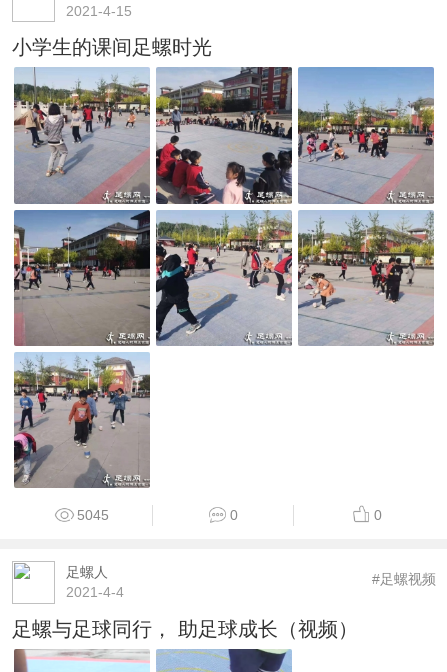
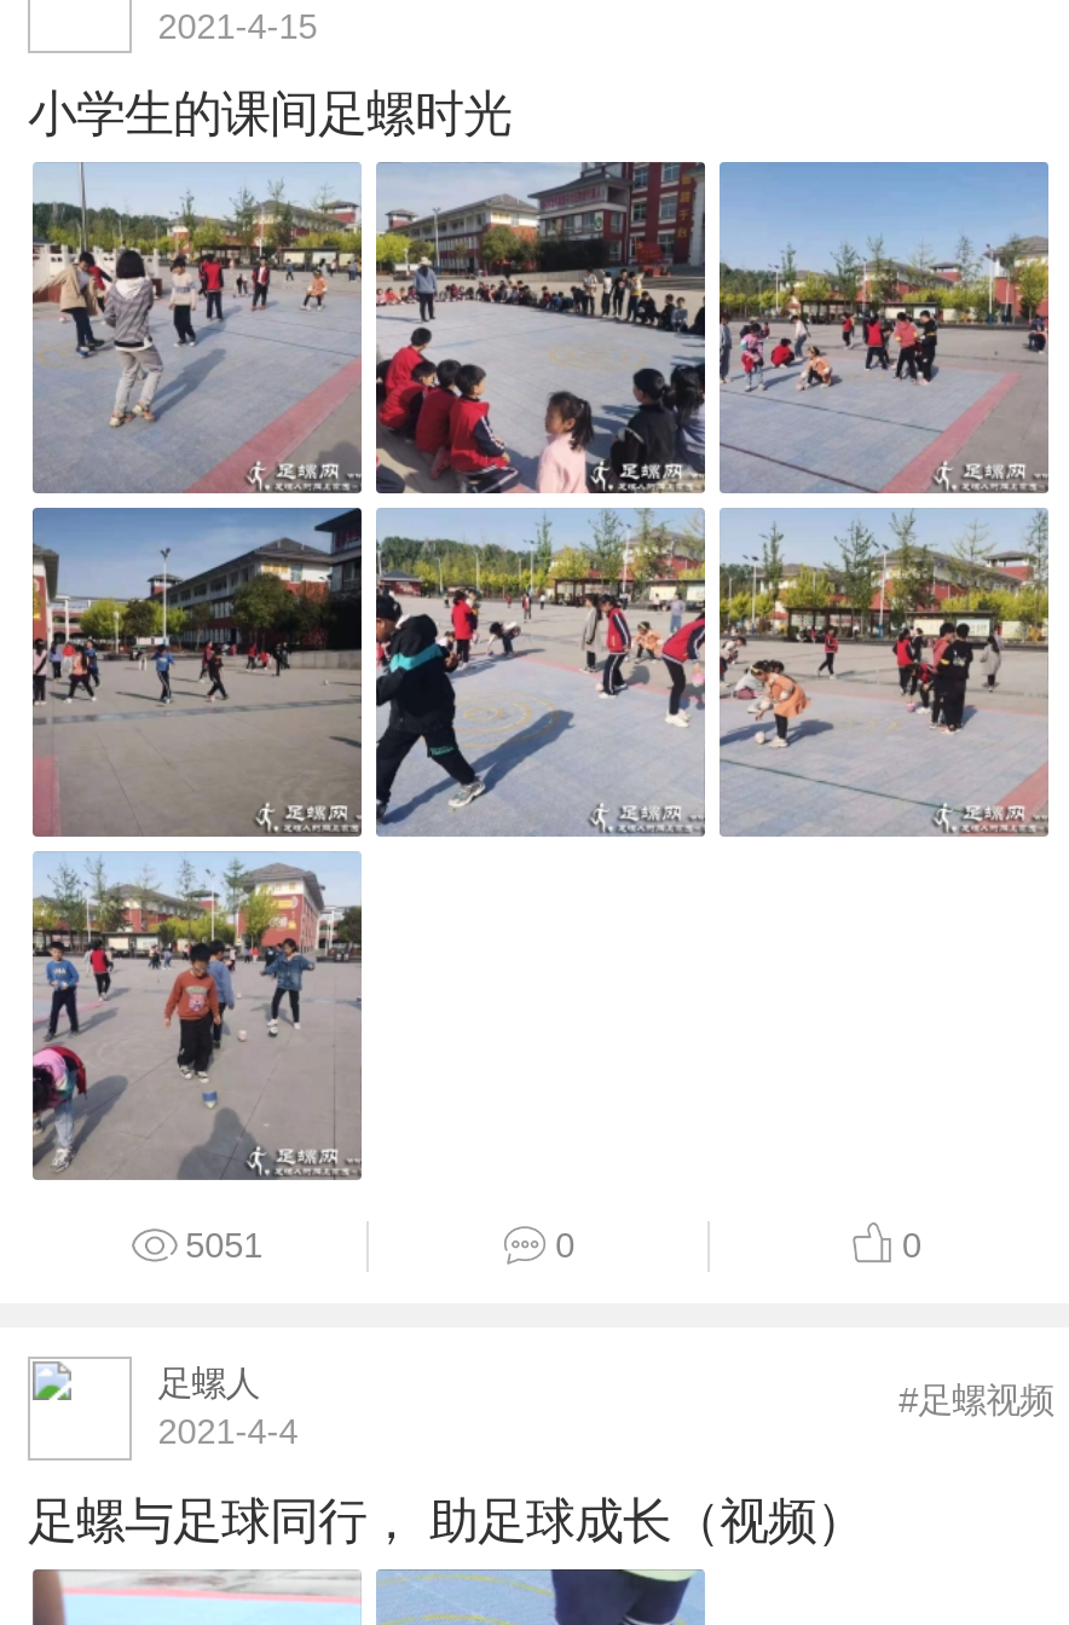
- 5045
+ 5051
